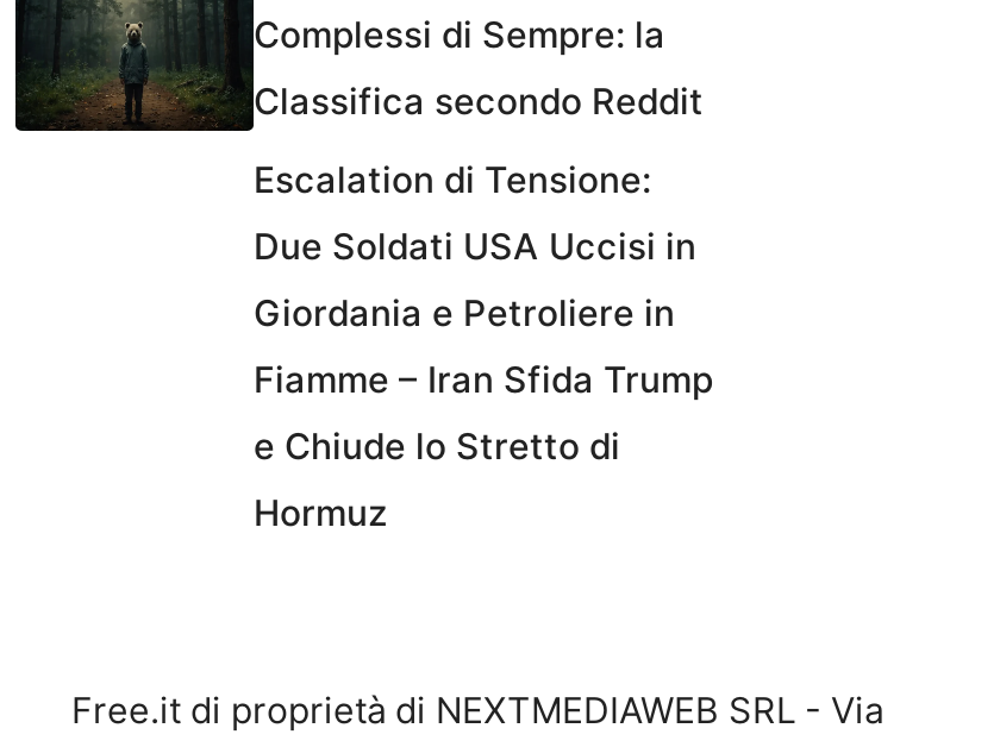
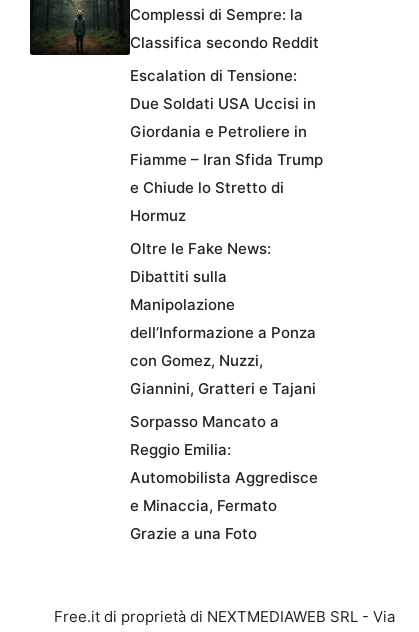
+ Oltre le Fake News:
+ Dibattiti sulla
+ Manipolazione
+ dell’Informazione a Ponza
+ con Gomez, Nuzzi,
+ Giannini, Gratteri e Tajani
+ Sorpasso Mancato a
+ Reggio Emilia:
+ Automobilista Aggredisce
+ e Minaccia, Fermato
+ Grazie a una Foto
